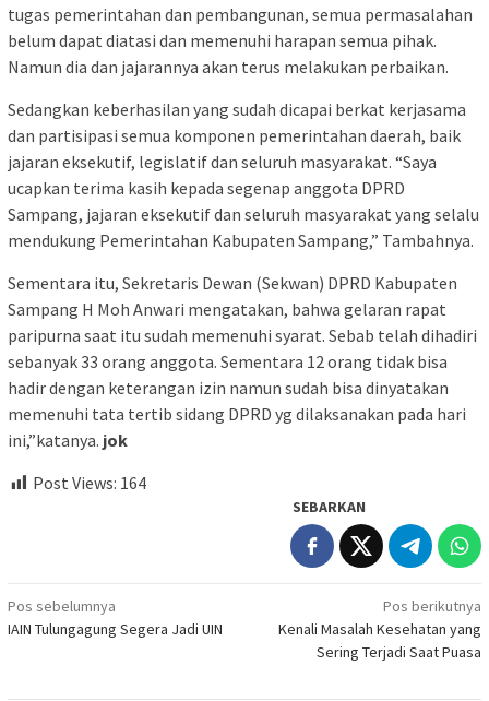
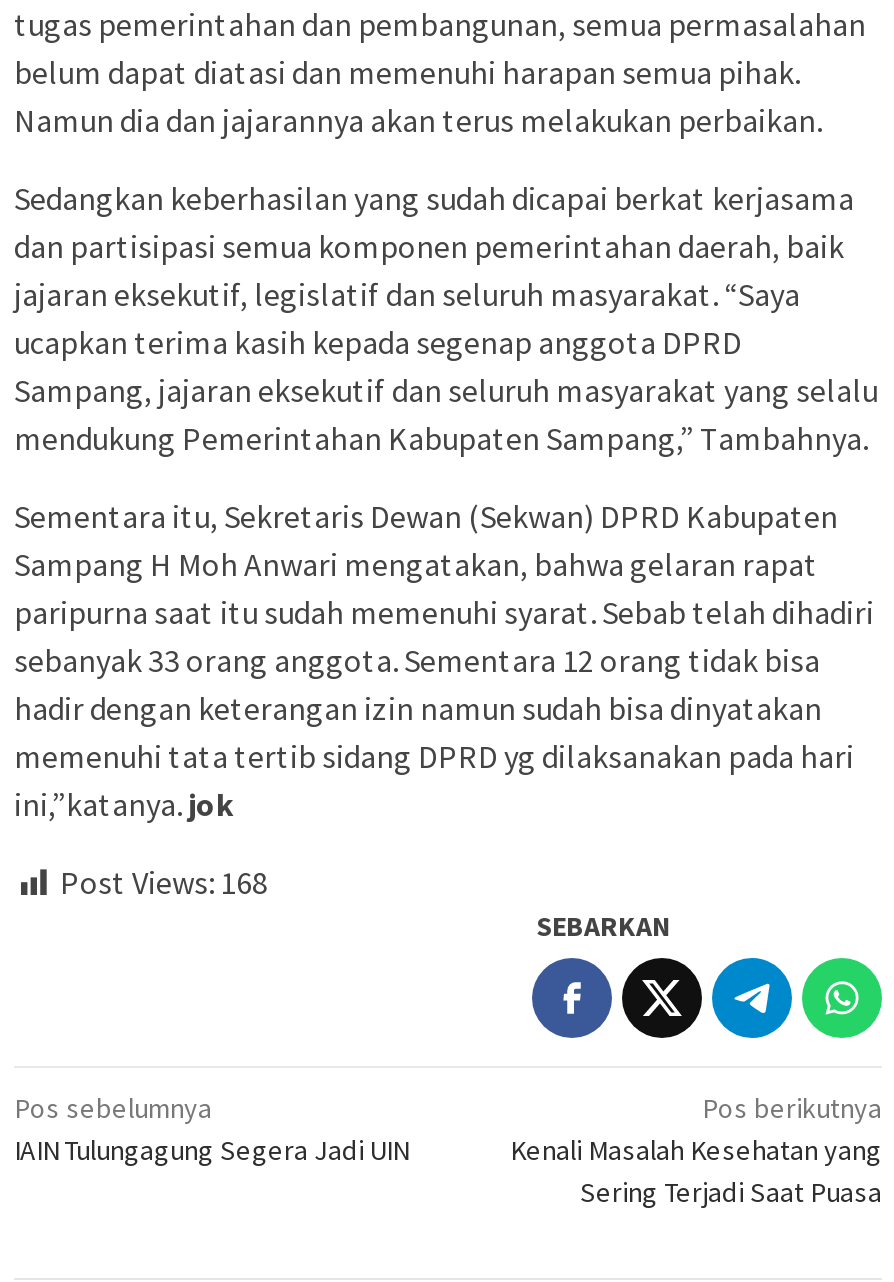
- Post Views: 164
+ Post Views: 168
